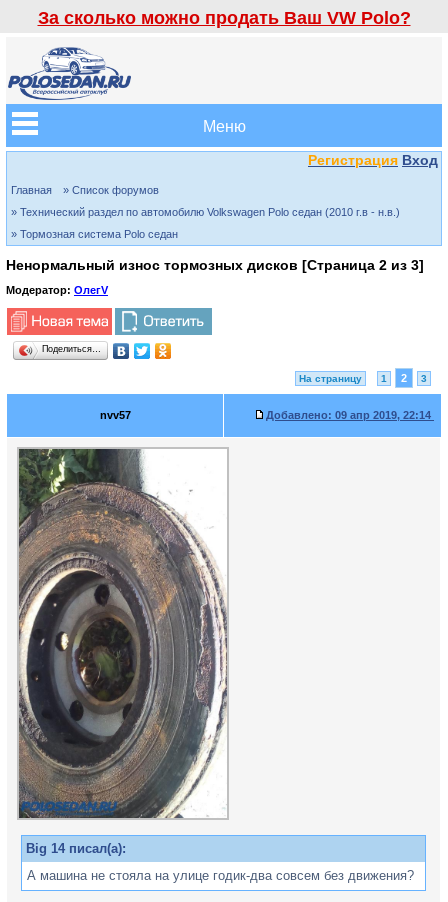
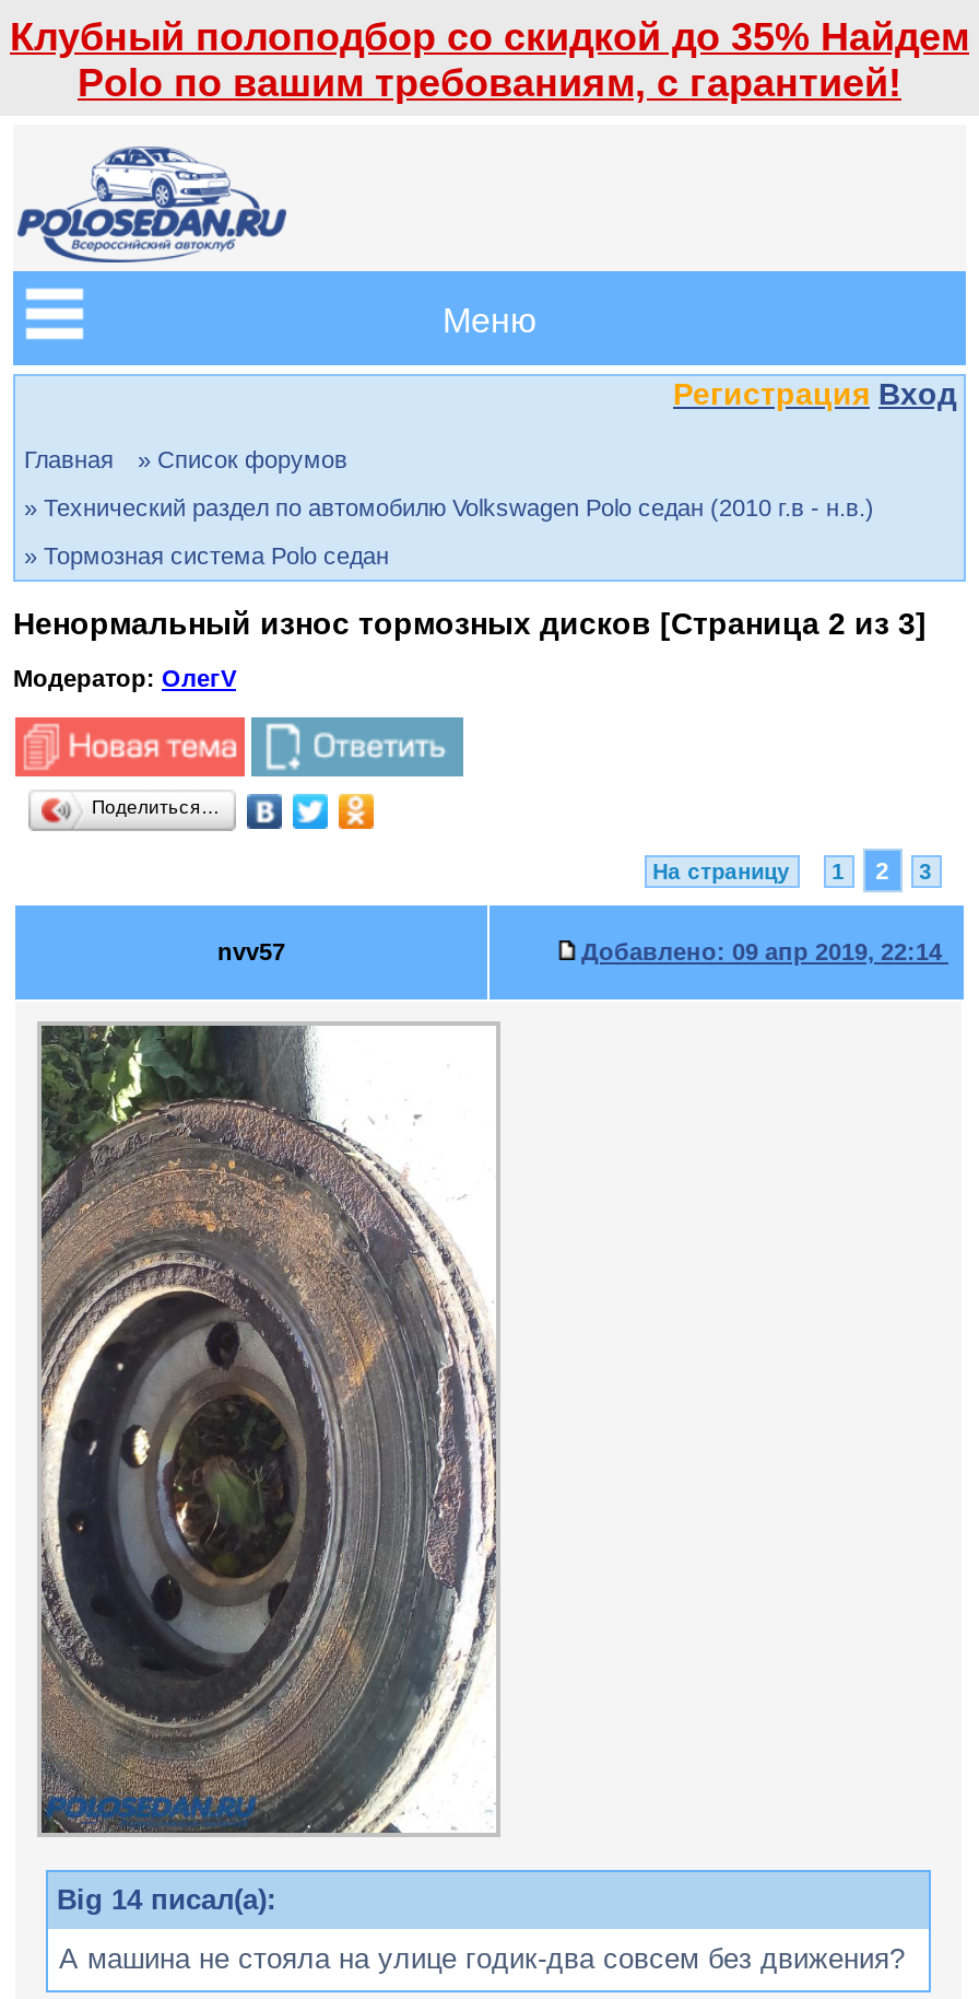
- За сколько можно продать Ваш VW Polo?
+ Клубный полоподбор со скидкой до 35% Найдем
+ Polo по вашим требованиям, с гарантией!
